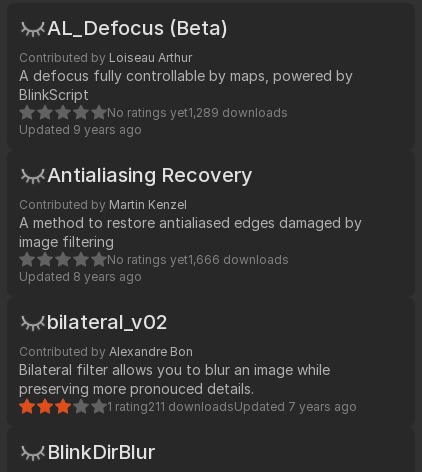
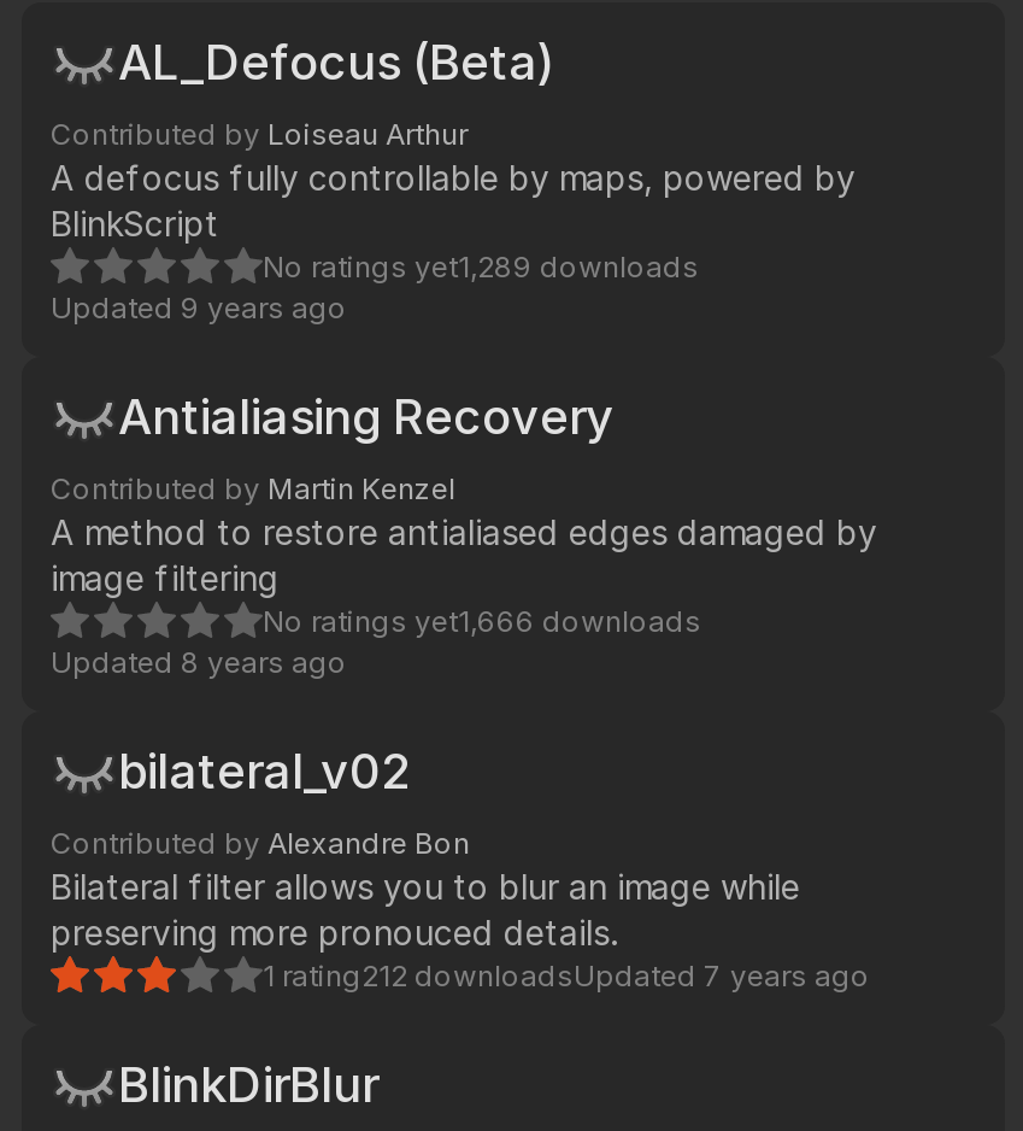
- 1 rating211 downloadsUpdated 7 years ago
+ 1 rating212 downloadsUpdated 7 years ago
